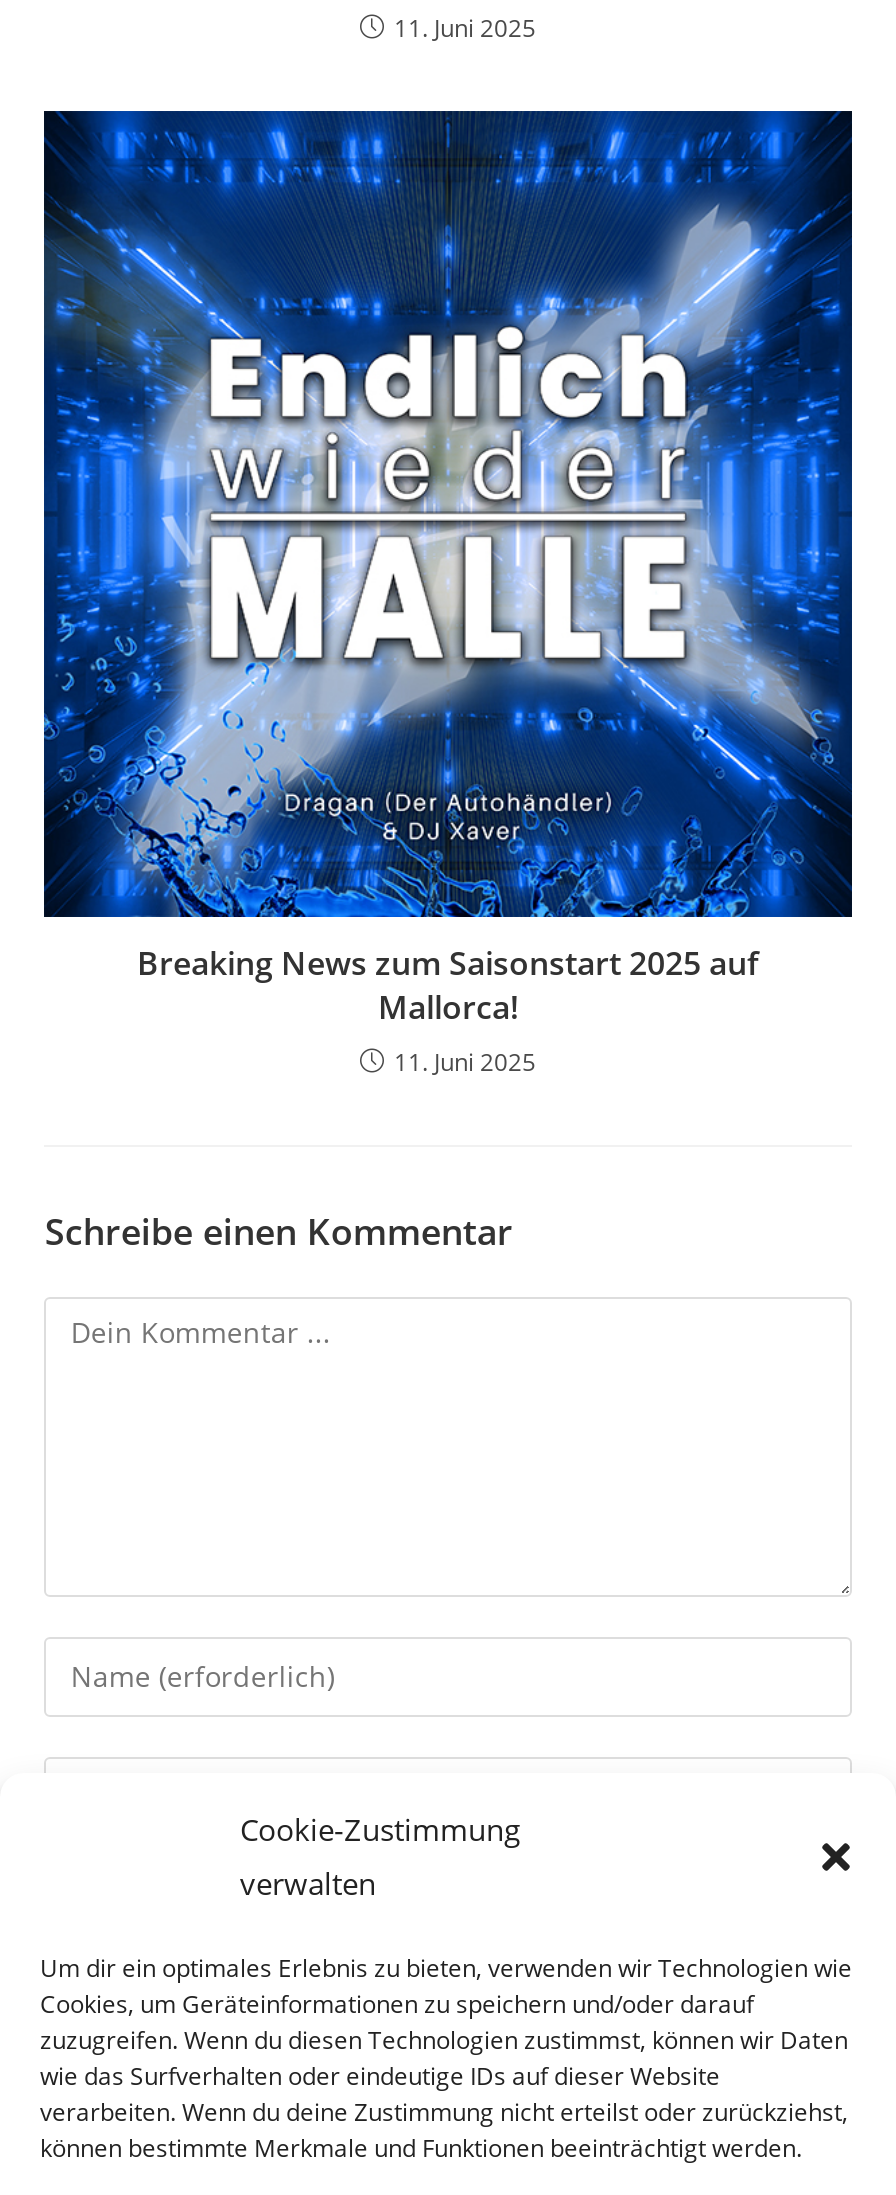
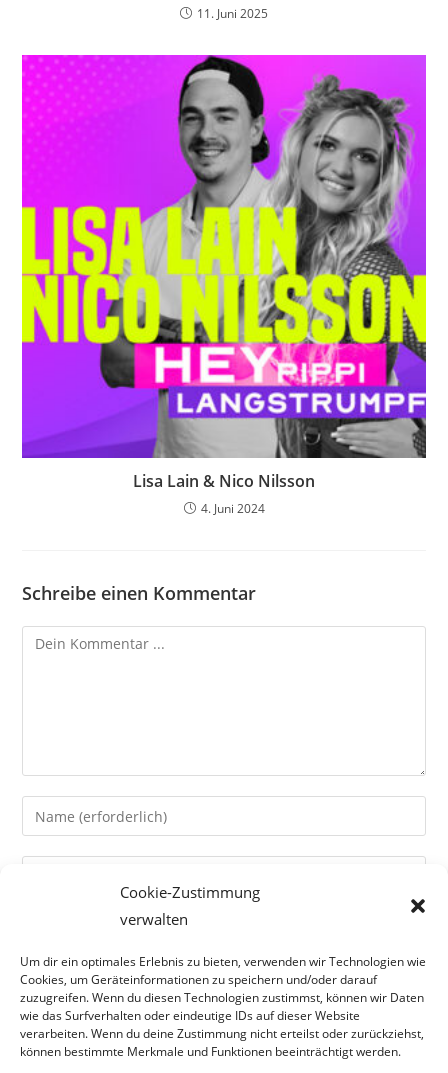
- [image]
- Breaking News zum Saisonstart 2025 auf
- Mallorca!
- 11. Juni 2025
+ [image]
+ Lisa Lain & Nico Nilsson
+ 4. Juni 2024
